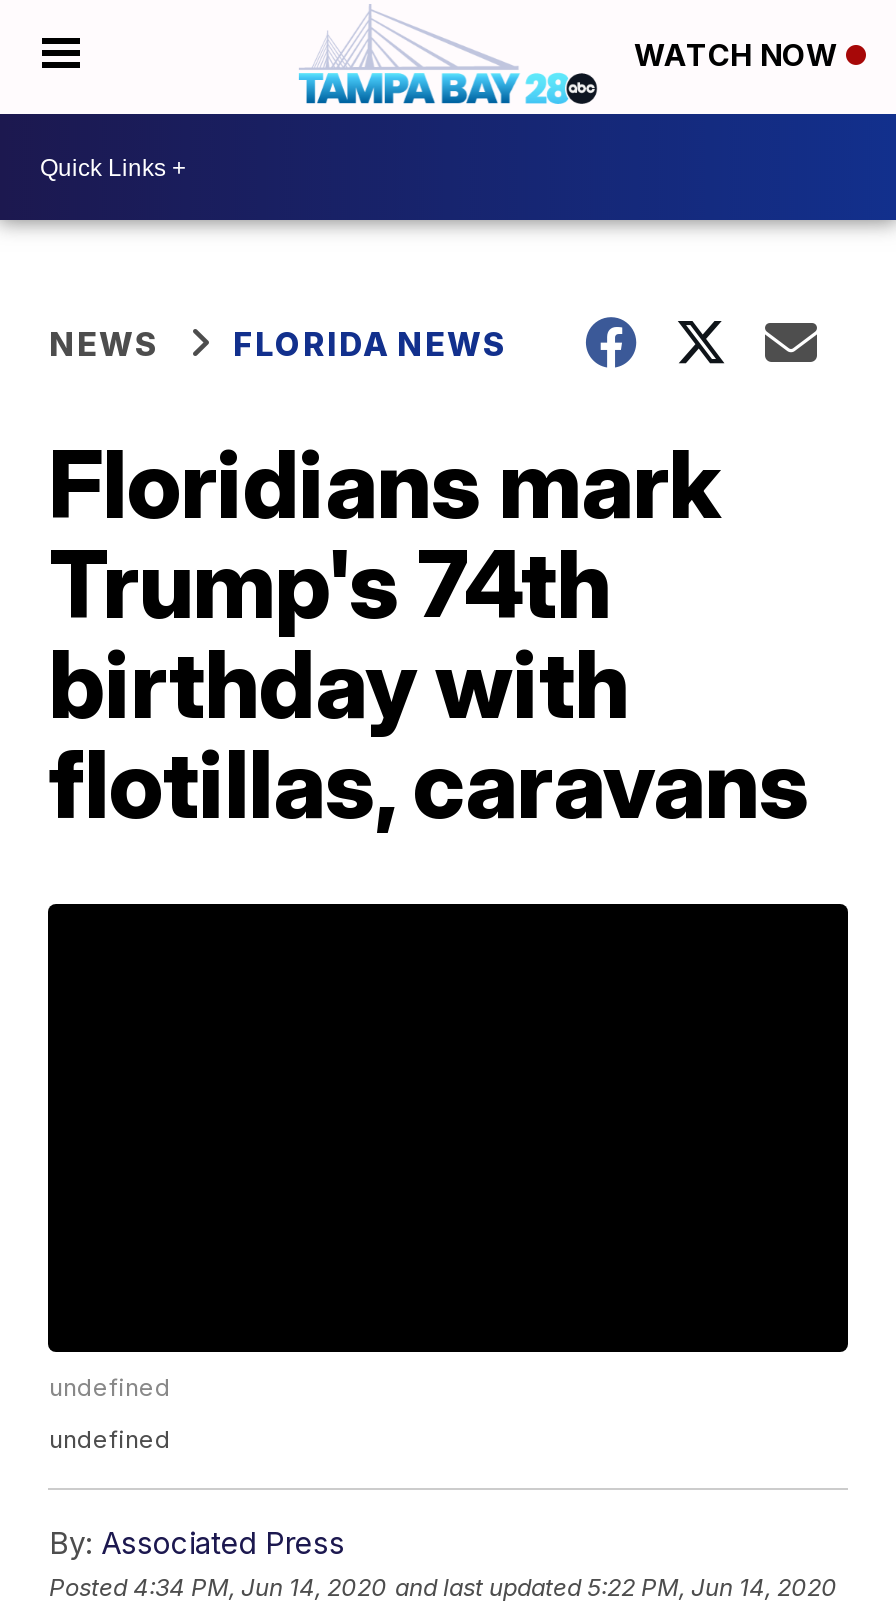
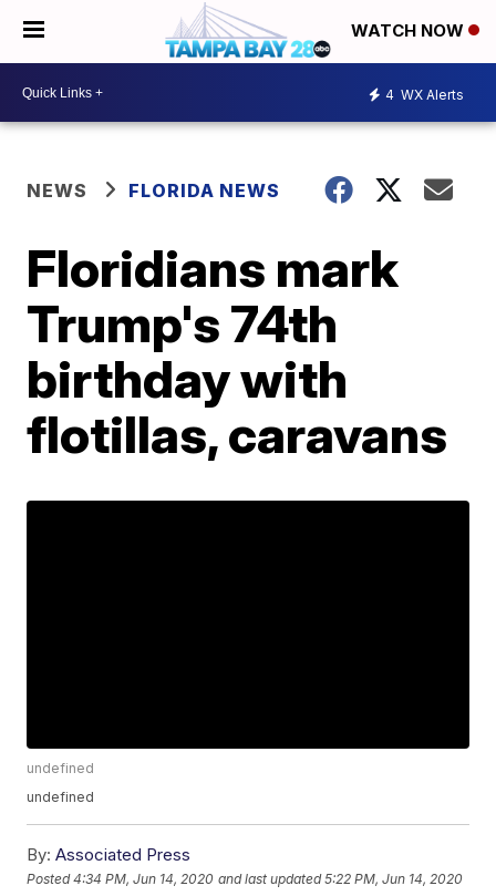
+ 4 WX Alerts
